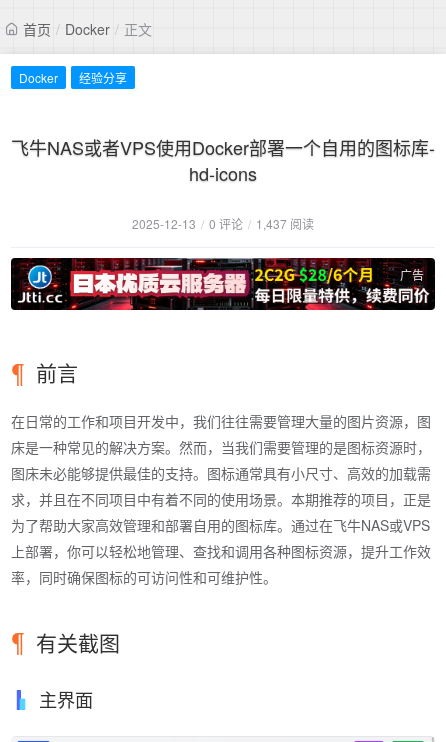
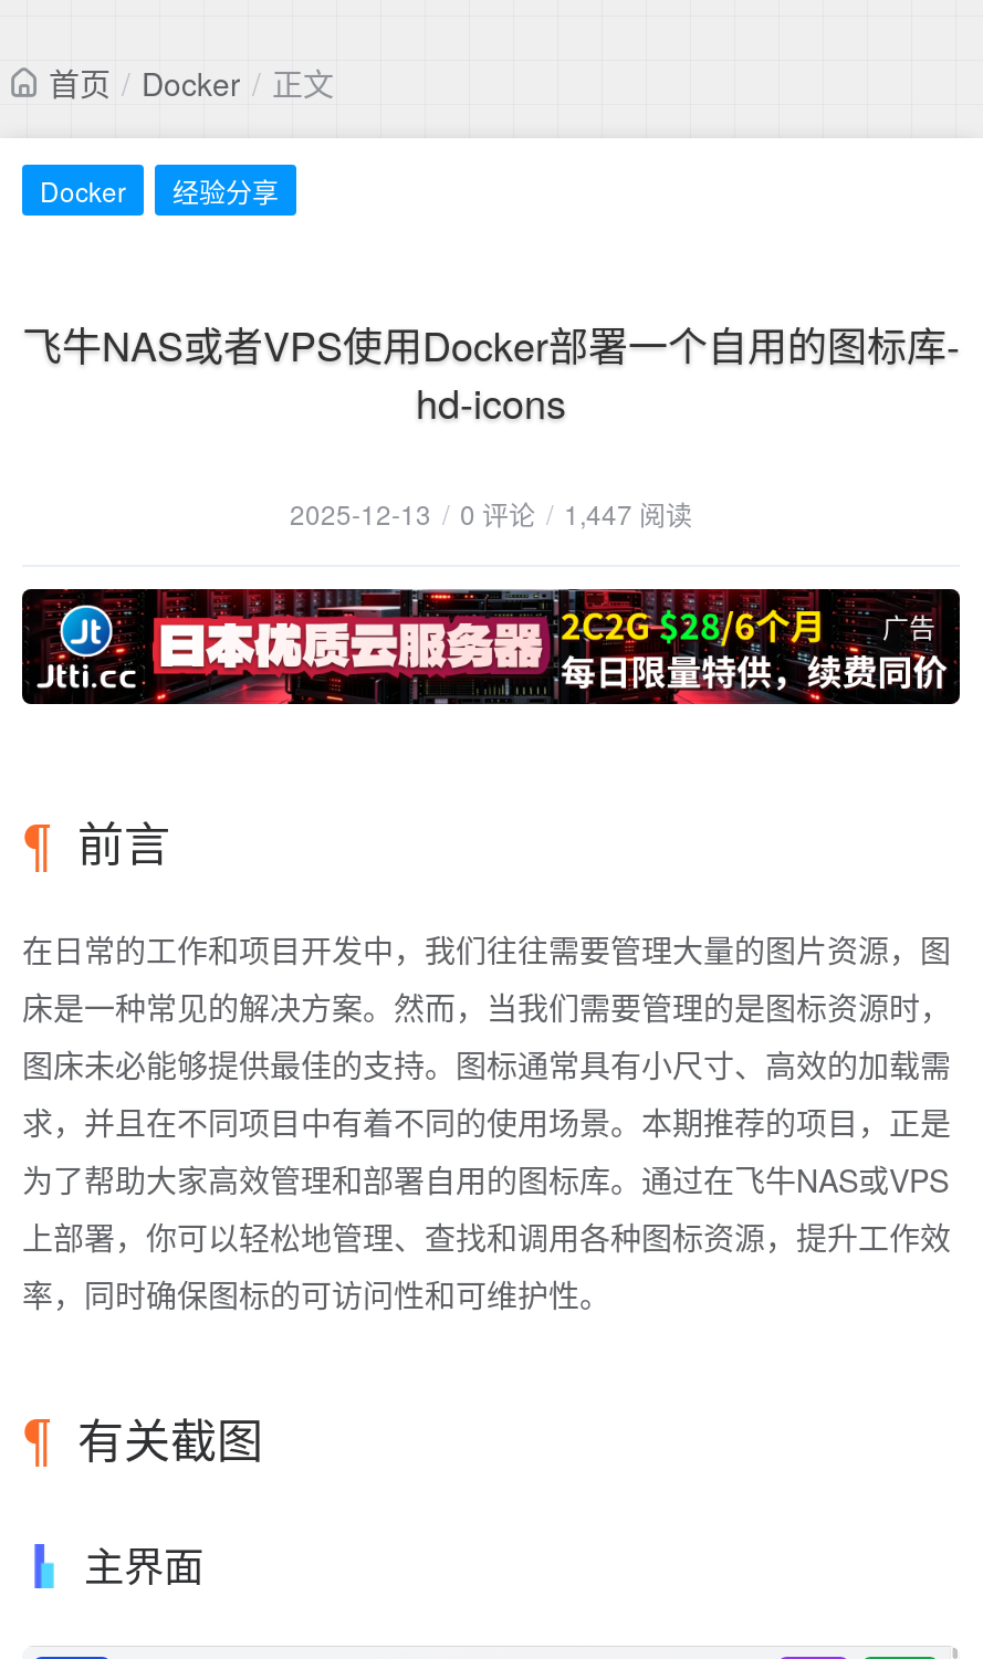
- 2025-12-13 / 0 评论 / 1,437 阅读
+ 2025-12-13 / 0 评论 / 1,447 阅读
